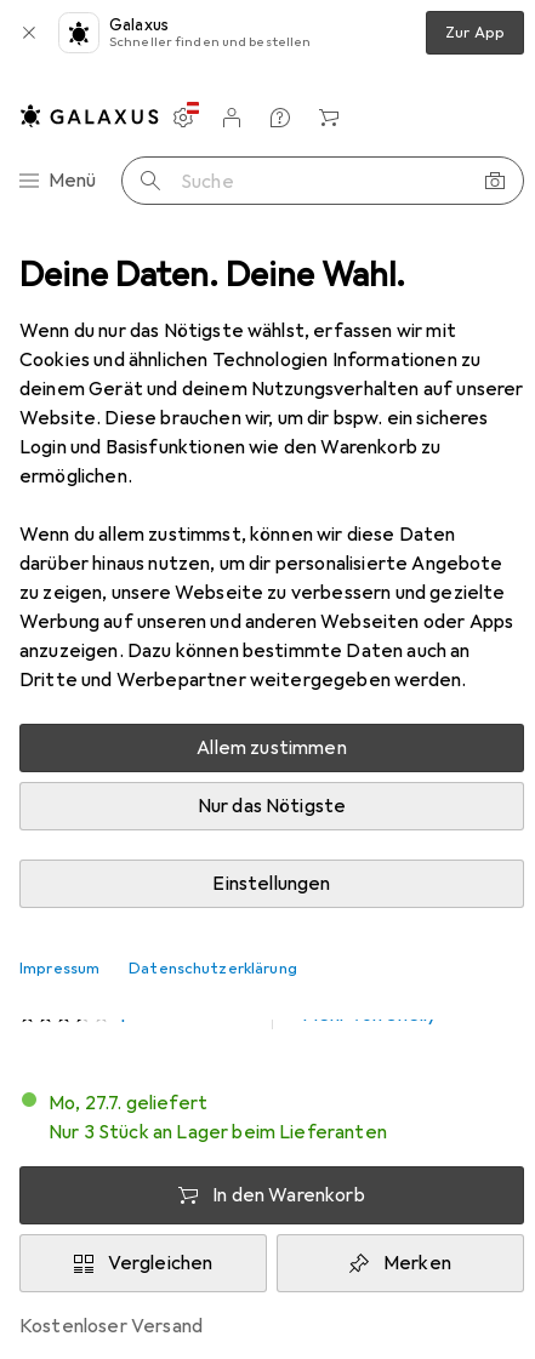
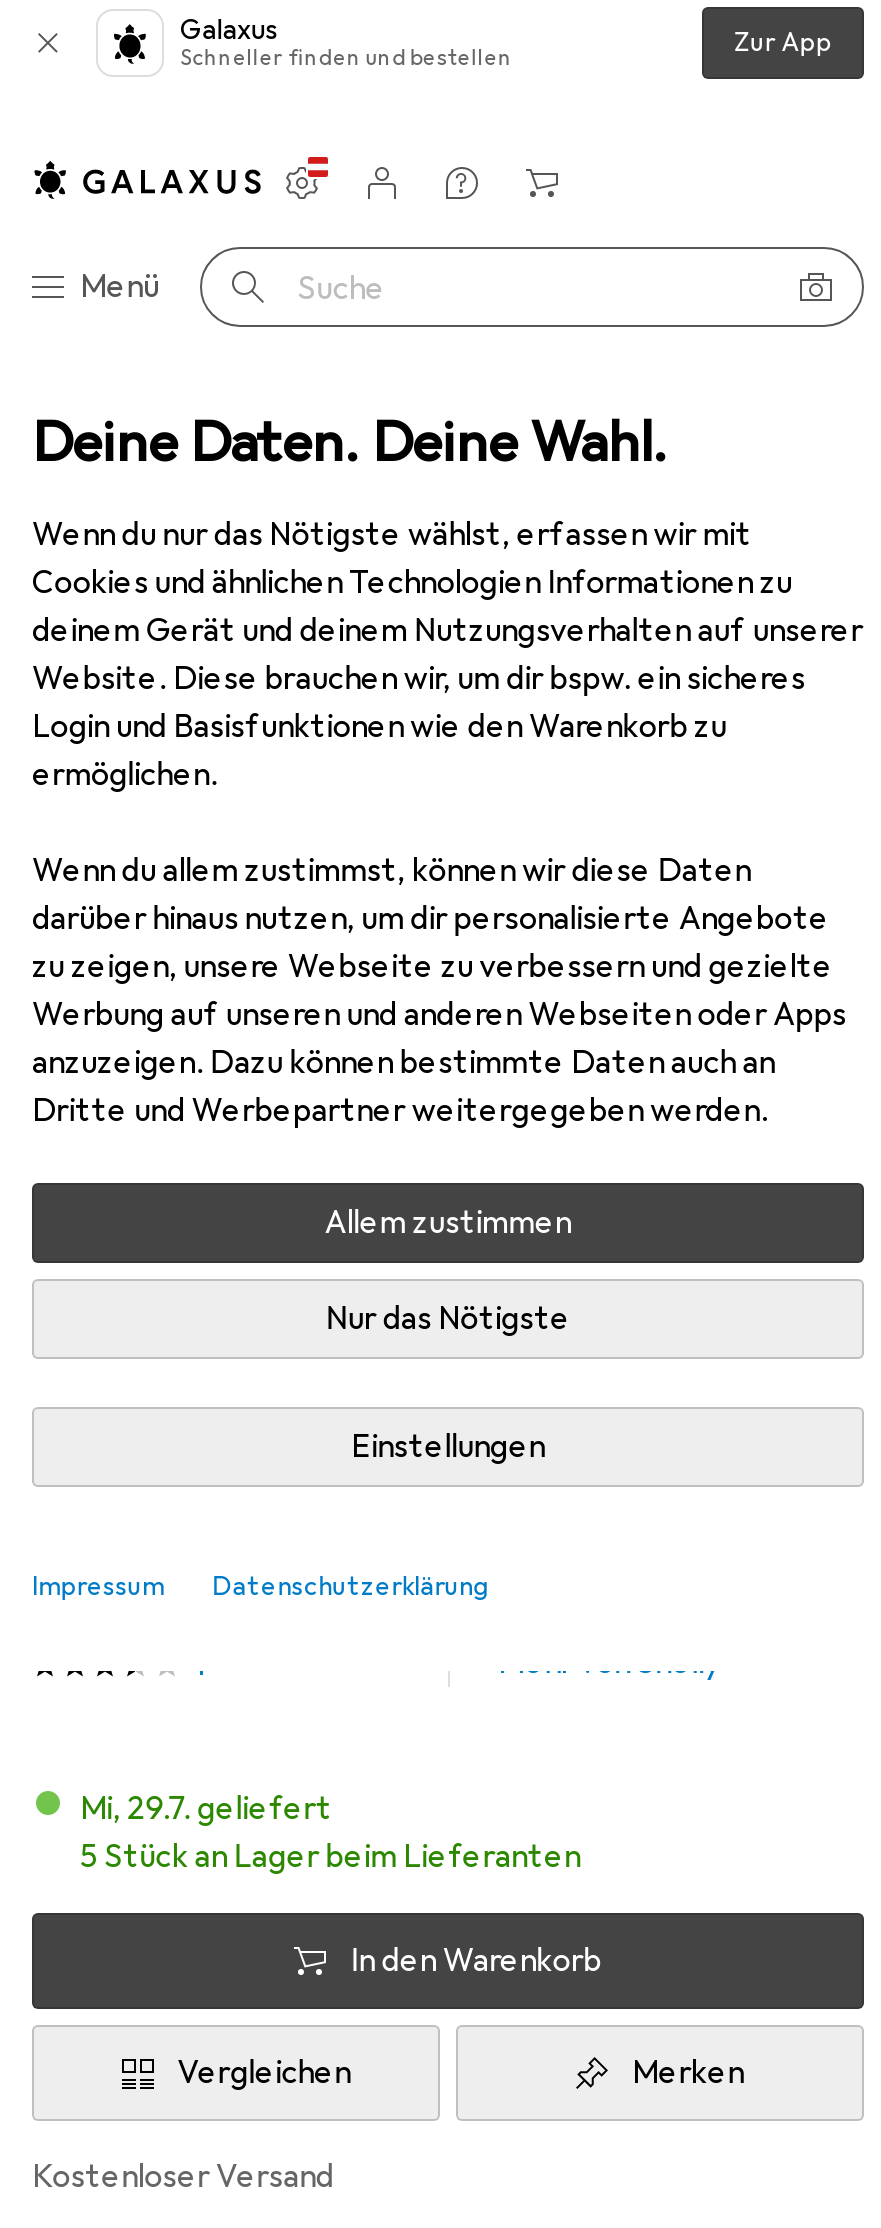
- Mo, 27.7. geliefert
- Nur 3 Stück an Lager beim Lieferanten
+ Mi, 29.7. geliefert
+ 5 Stück an Lager beim Lieferanten
